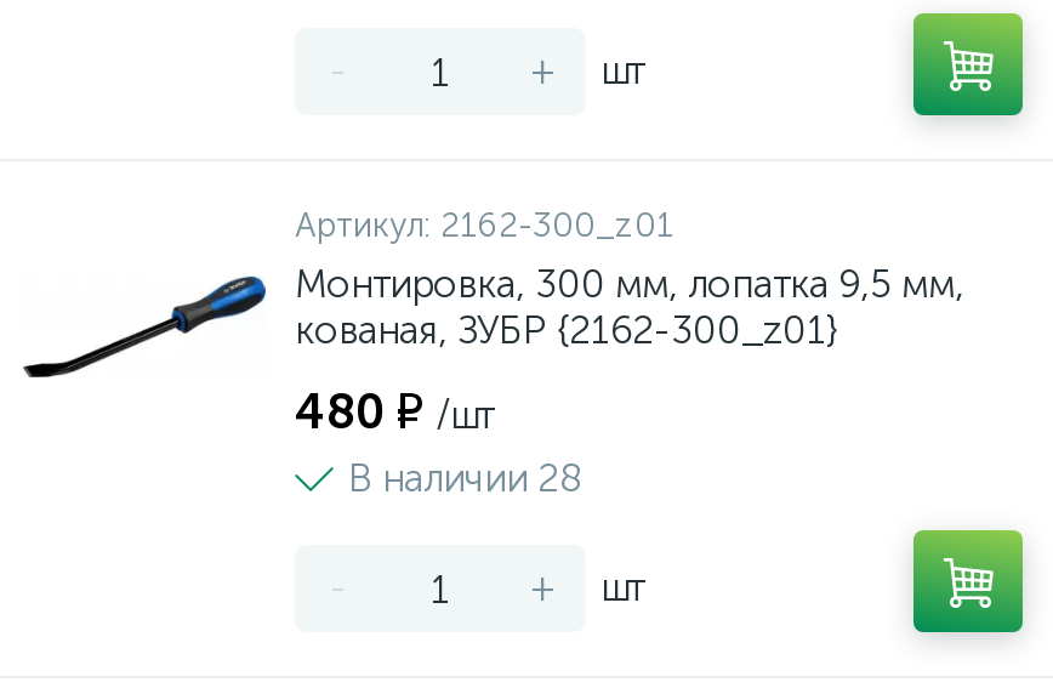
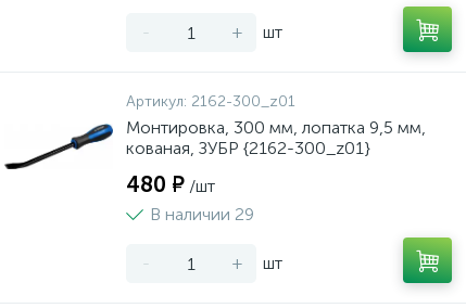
- В наличии 28
+ В наличии 29
